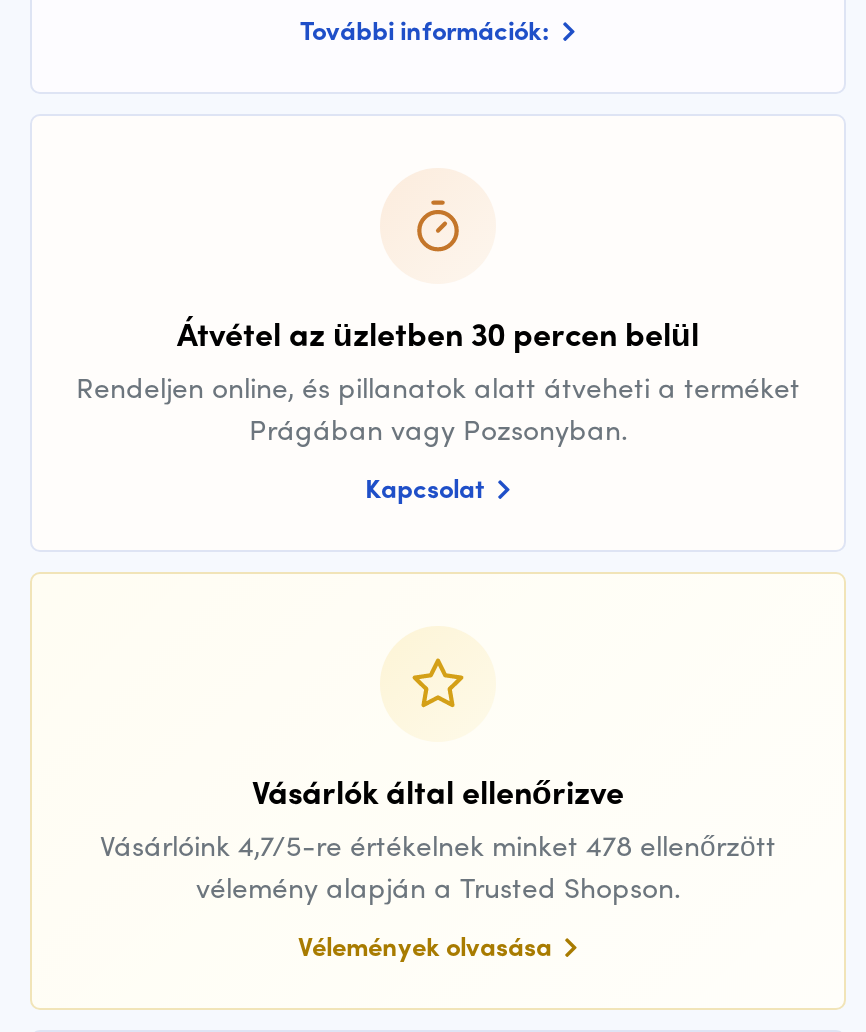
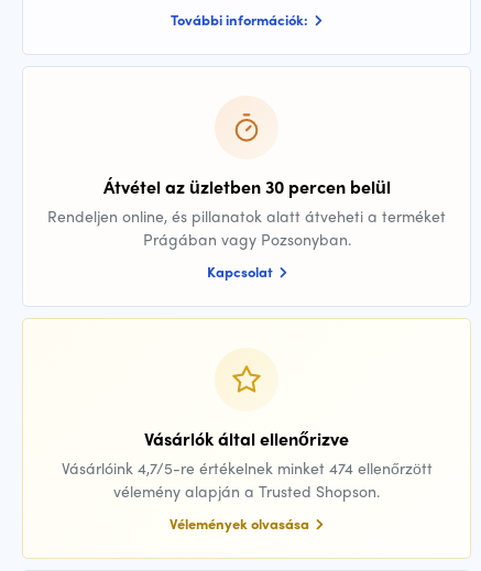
- Vásárlóink 4,7/5-re értékelnek minket 478 ellenőrzött
+ Vásárlóink 4,7/5-re értékelnek minket 474 ellenőrzött
